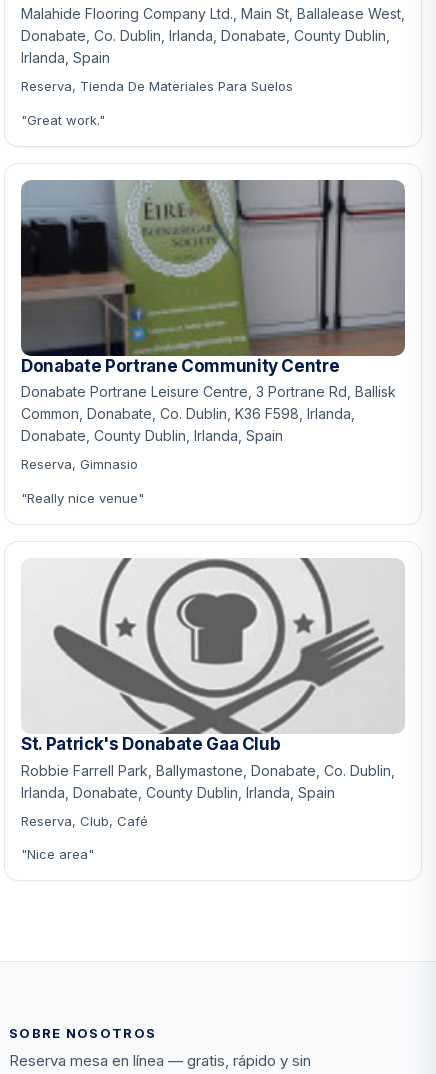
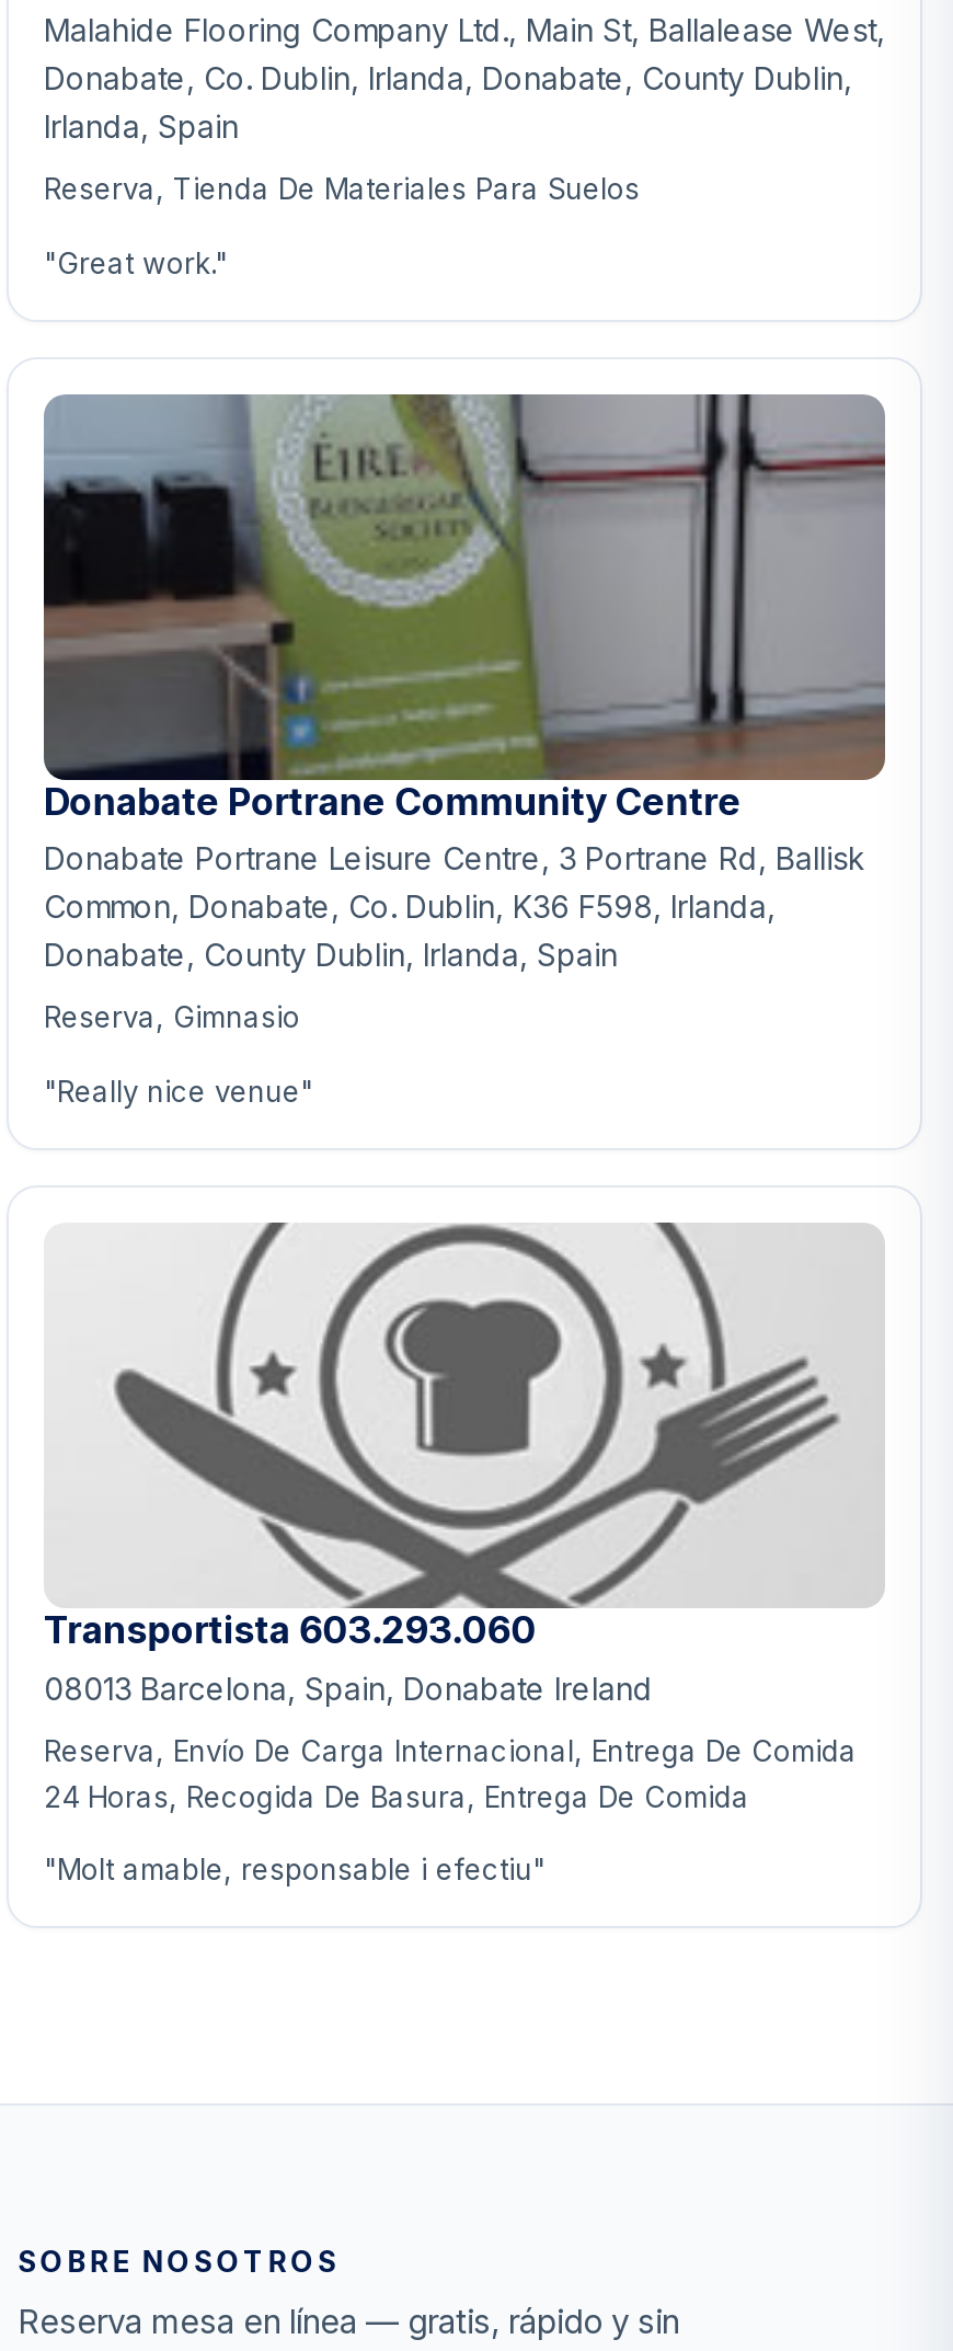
- St. Patrick's Donabate Gaa Club
- Robbie Farrell Park, Ballymastone, Donabate, Co. Dublin,
- Irlanda, Donabate, County Dublin, Irlanda, Spain
+ Transportista 603.293.060
+ 08013 Barcelona, Spain, Donabate Ireland

- Reserva, Club, Café
+ Reserva, Envío De Carga Internacional, Entrega De Comida
+ 24 Horas, Recogida De Basura, Entrega De Comida

- "Nice area"
+ "Molt amable, responsable i efectiu"
